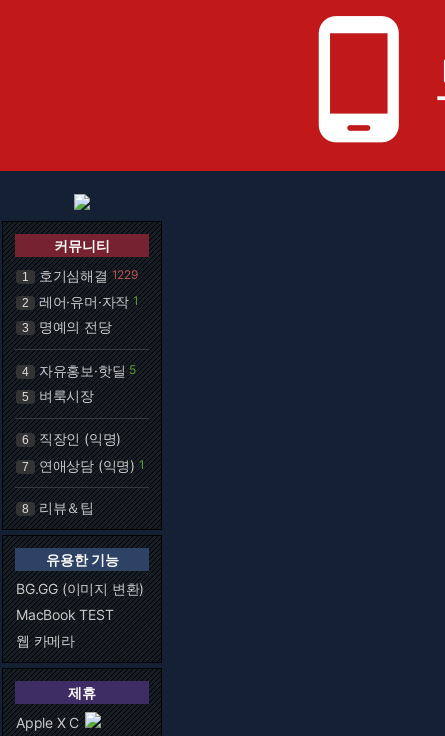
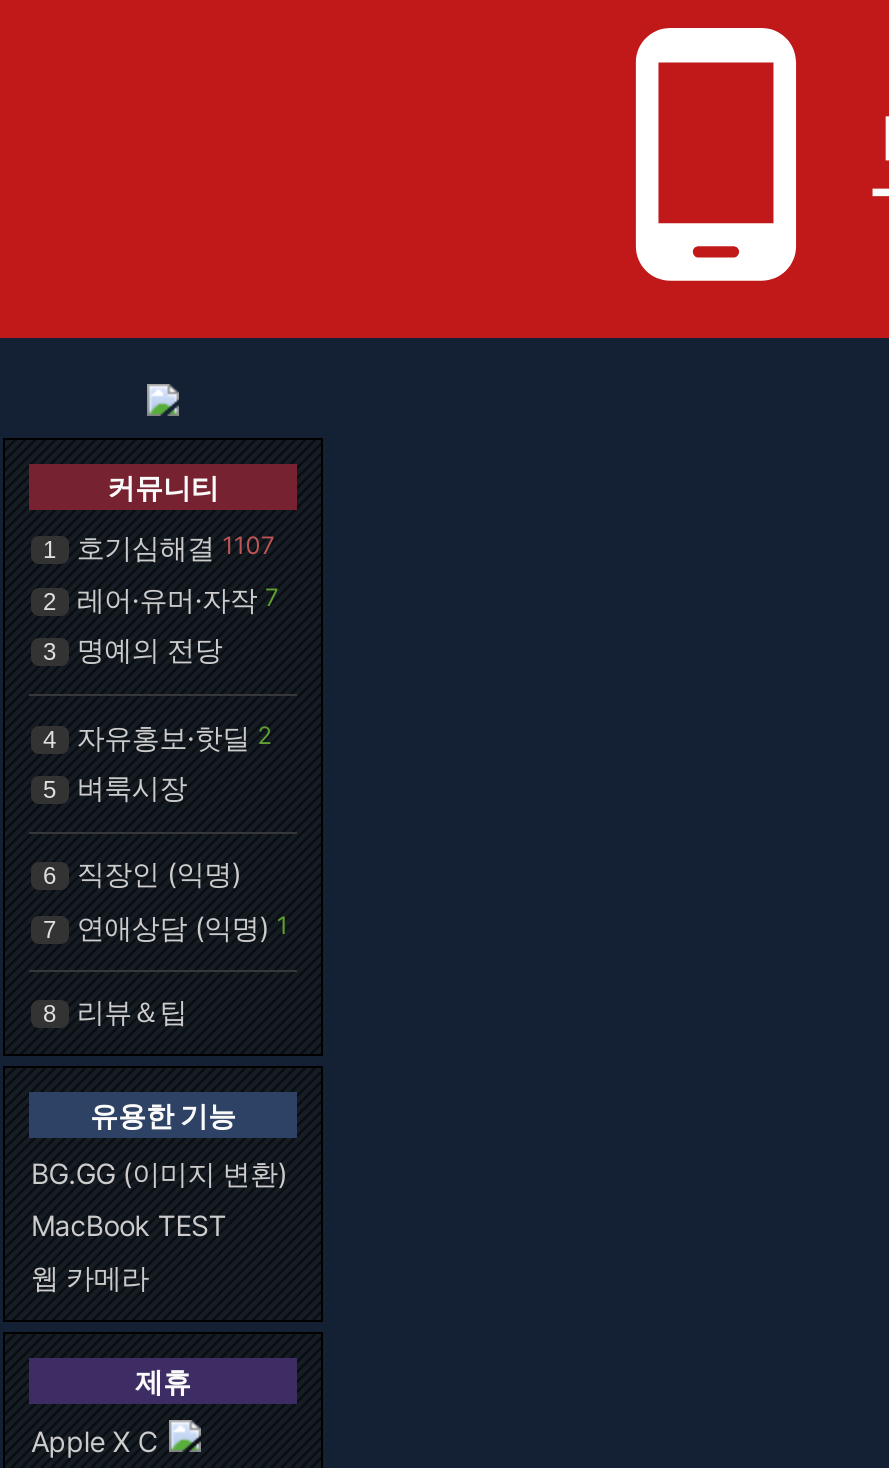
- 1 호기심해결 1229
+ 1 호기심해결 1107

- 레어·유머·자작 1
+ 레어·유머·자작 7

- 자유홍보·핫딜 5
+ 자유홍보·핫딜 2
